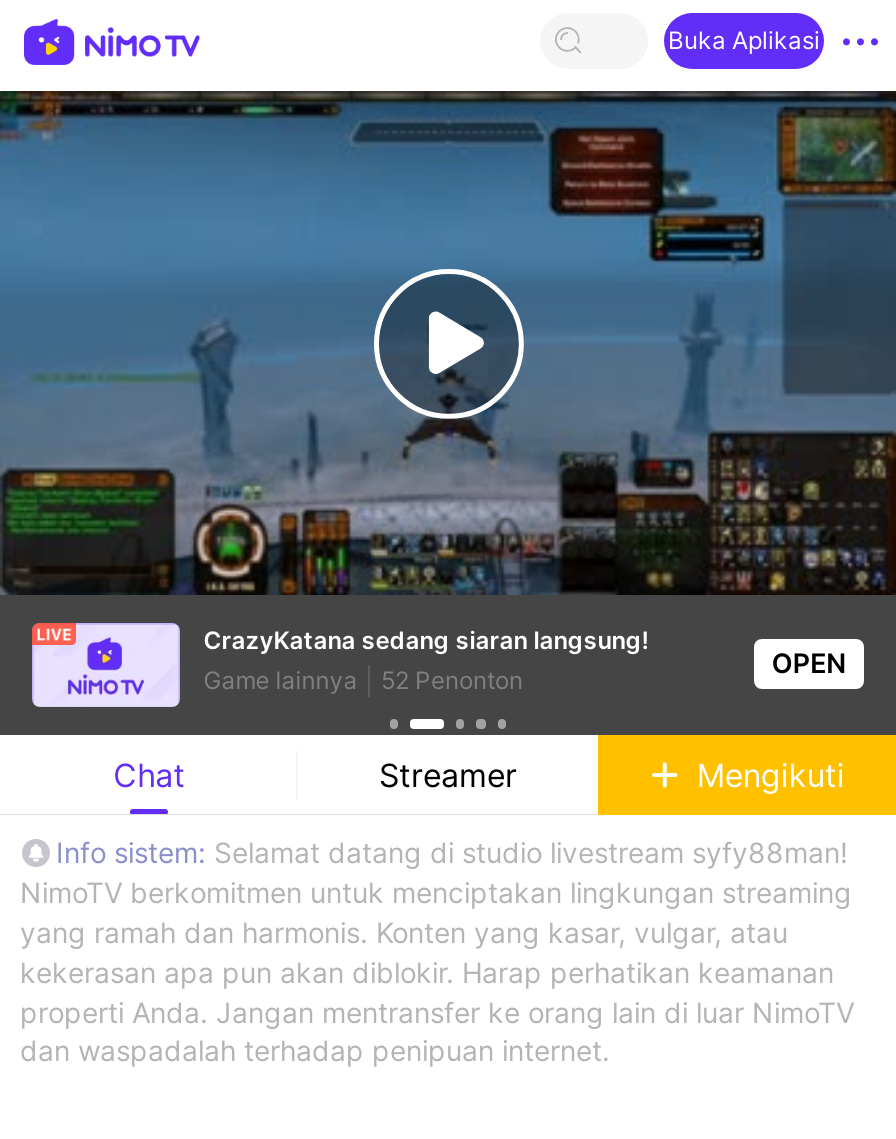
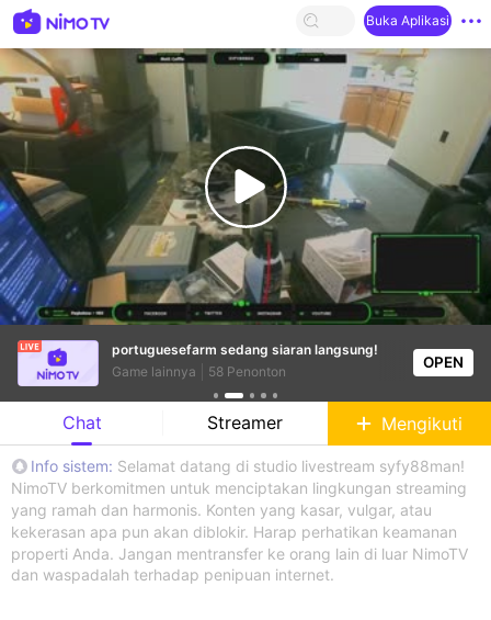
- [image]
- CrazyKatana sedang siaran langsung!
+ [image]
+ portuguesefarm sedang siaran langsung!

- Game lainnya 52 Penonton
+ Game lainnya 58 Penonton
